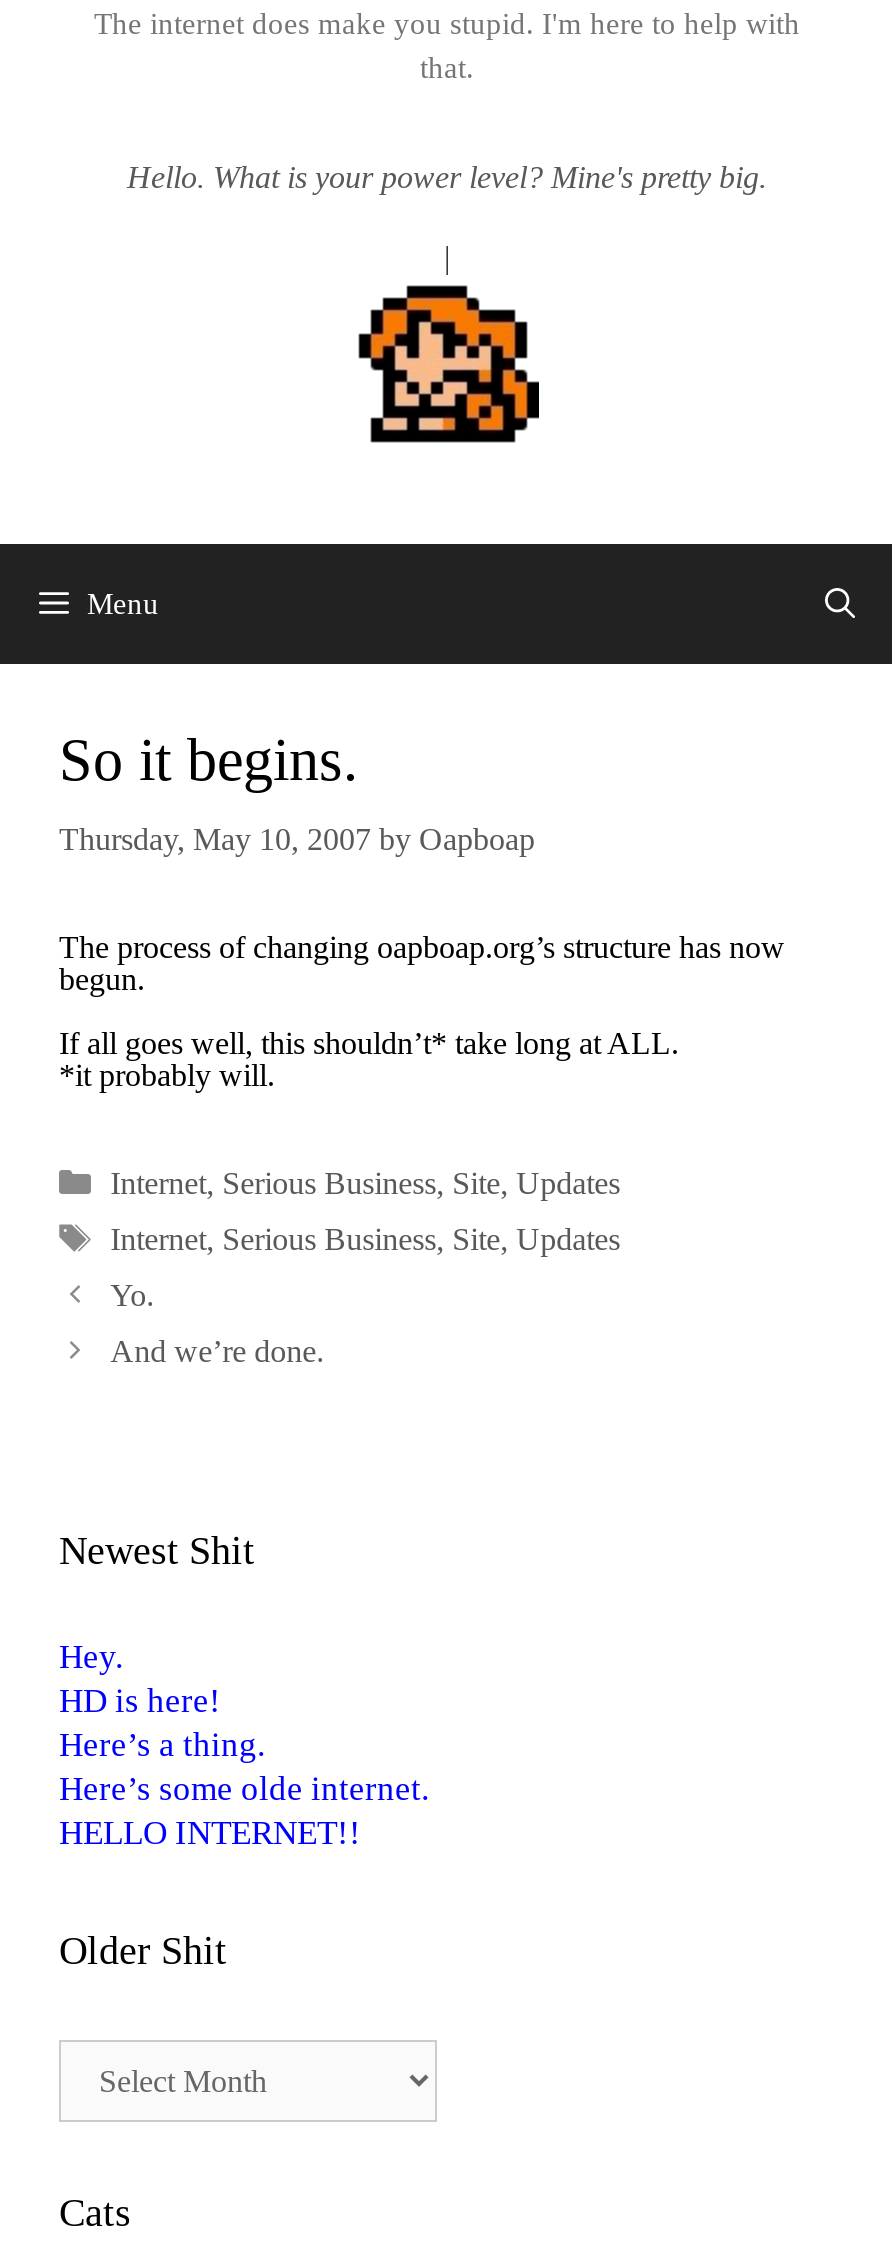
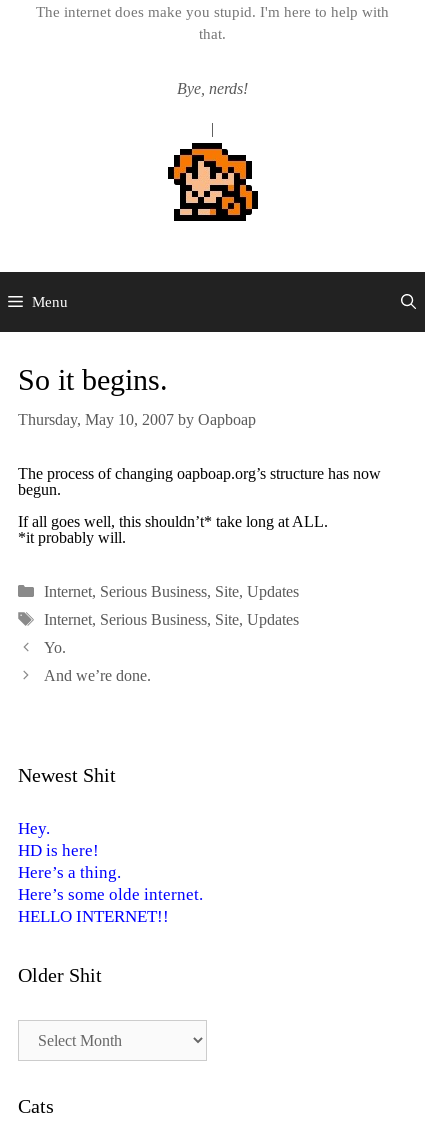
- Hello. What is your power level? Mine's pretty big.
+ Bye, nerds!
